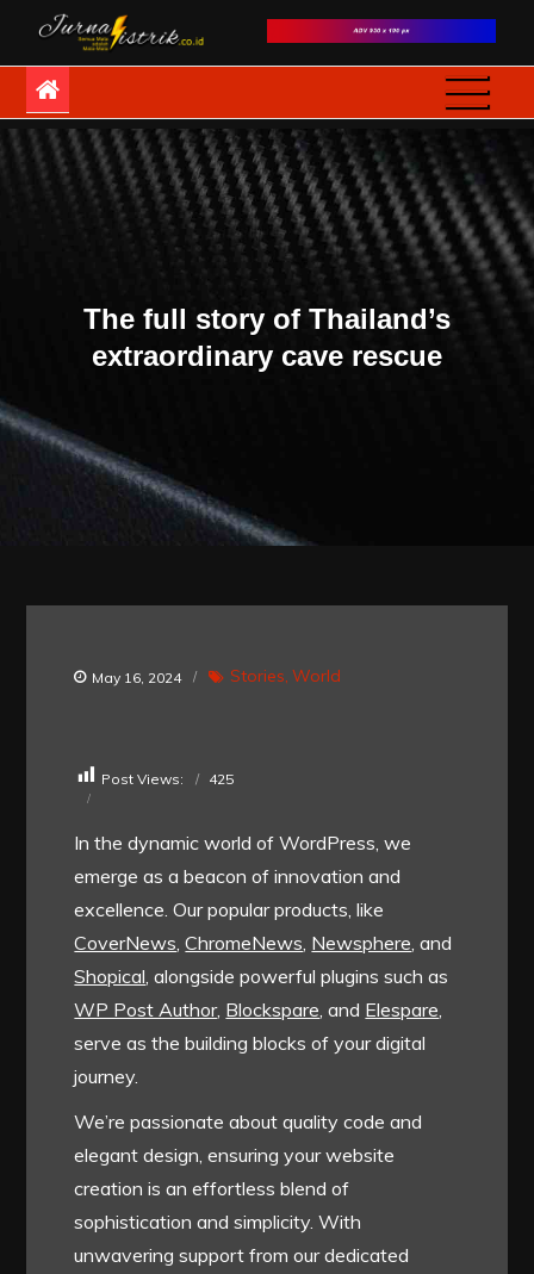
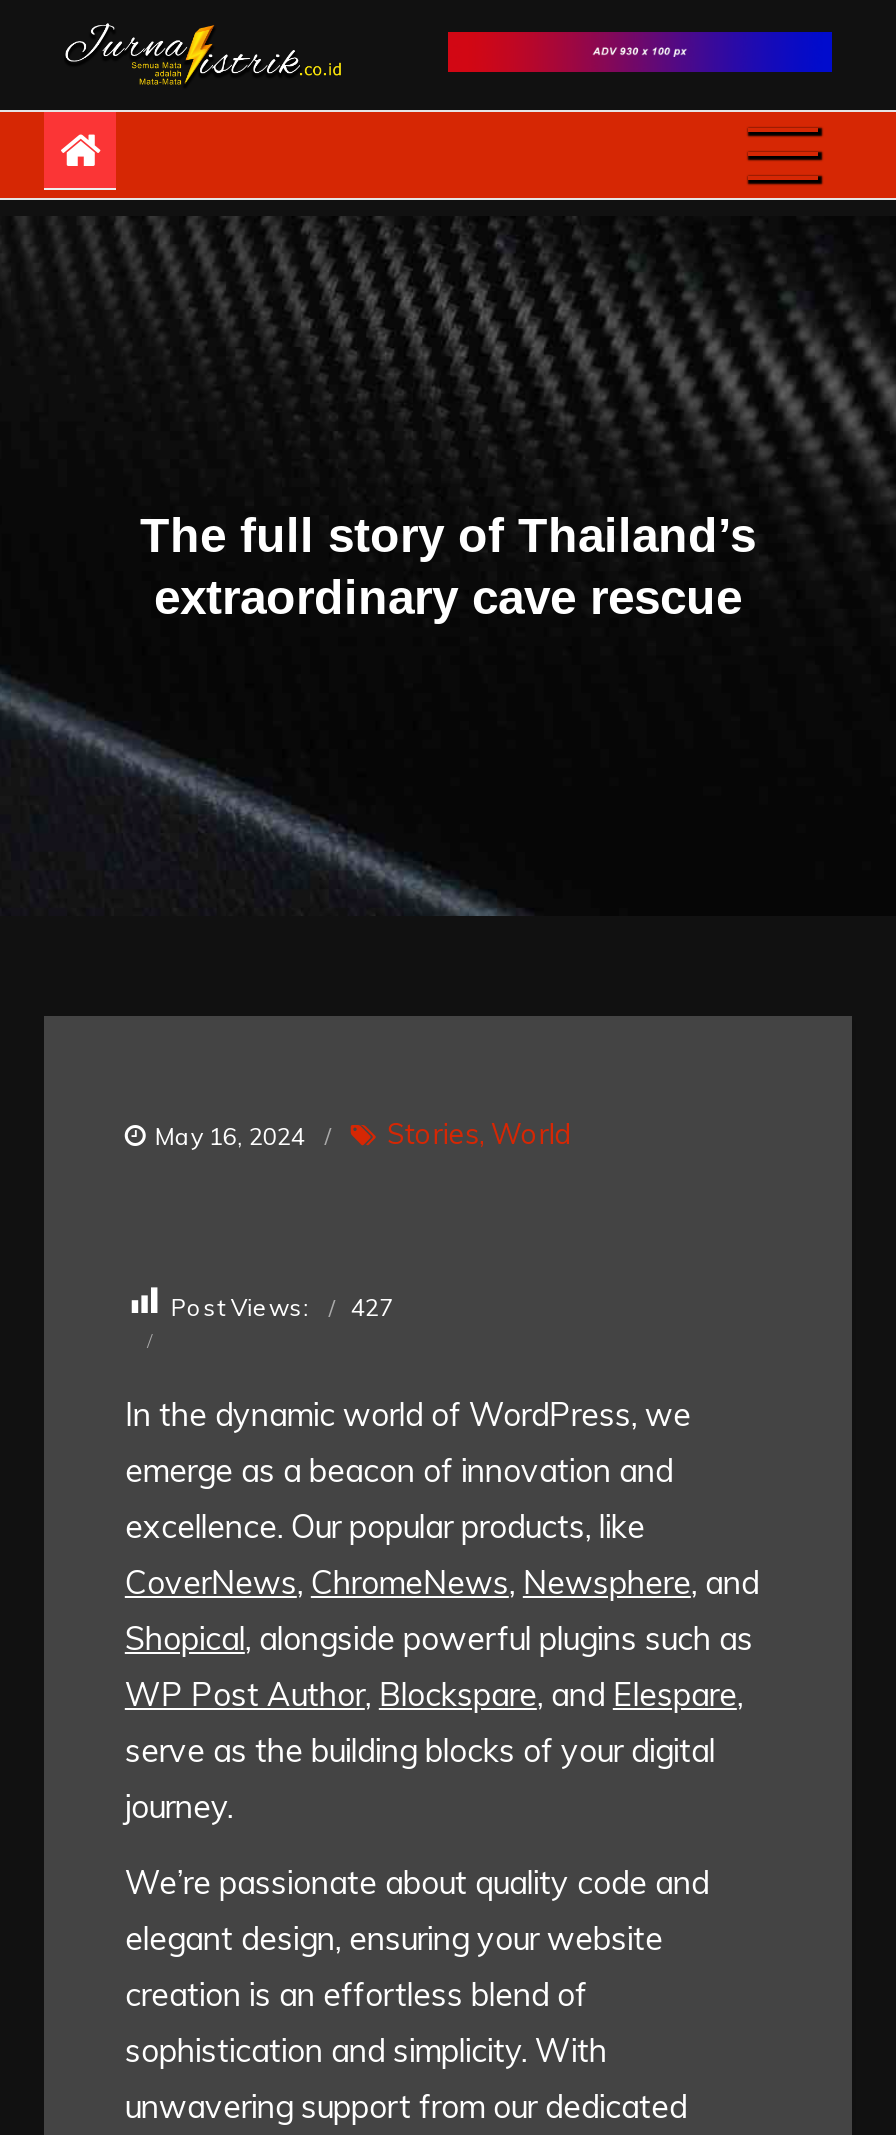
- Post Views: 425
+ Post Views: 427
